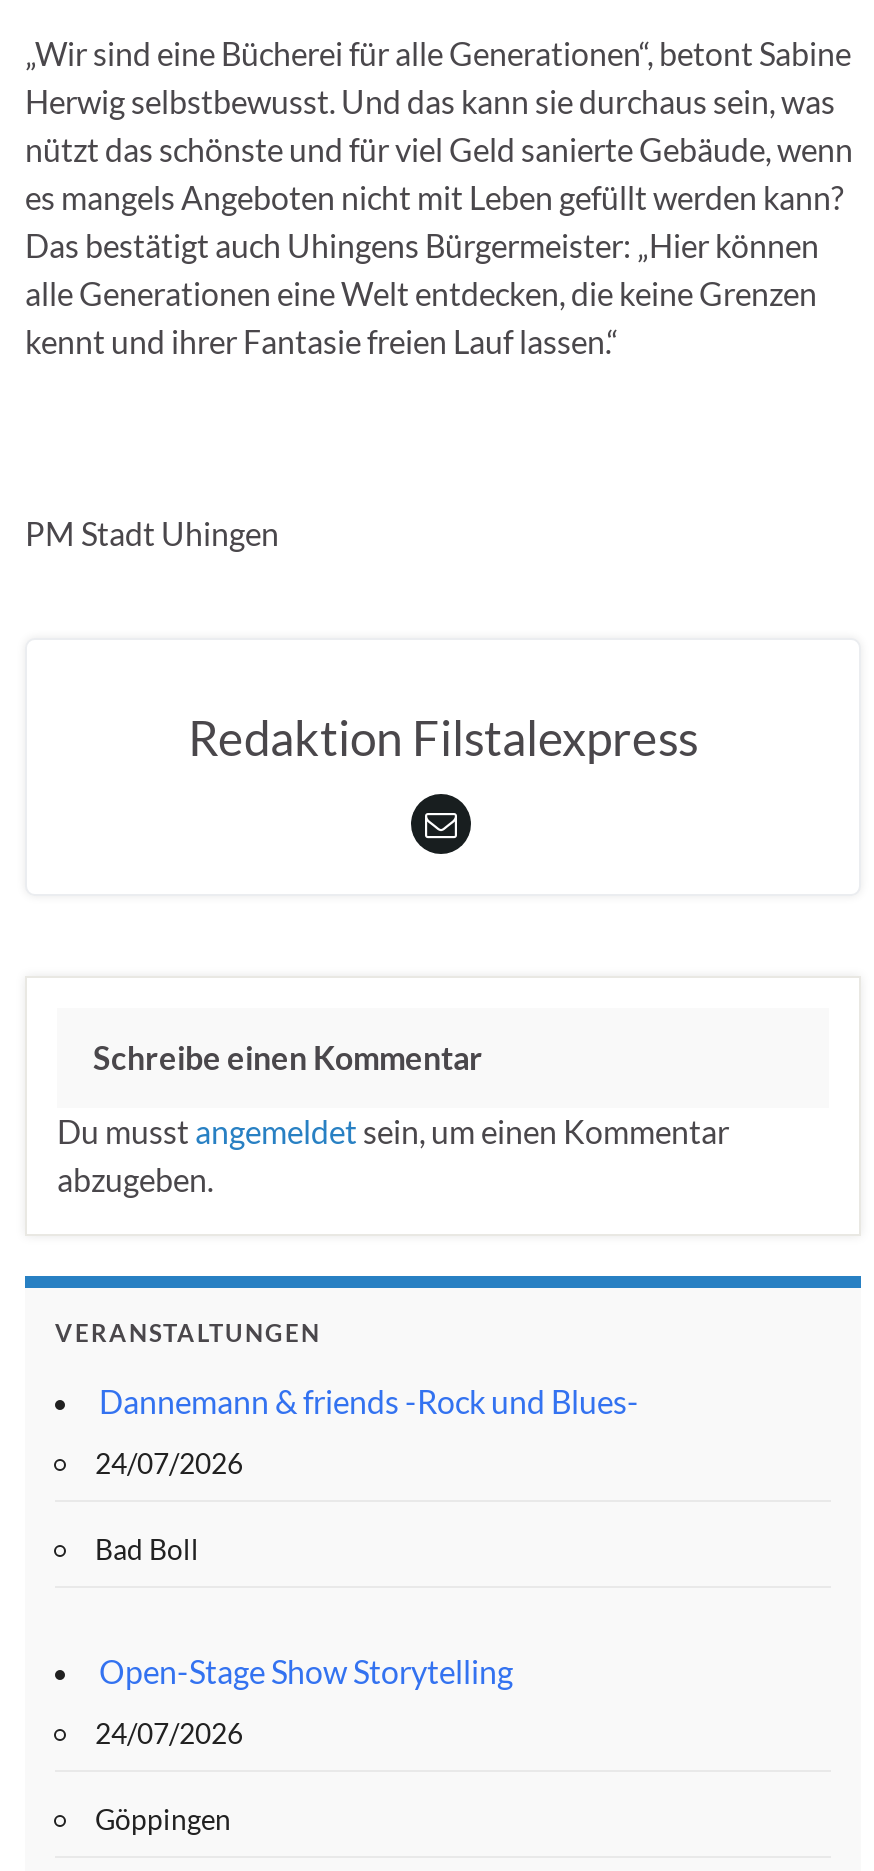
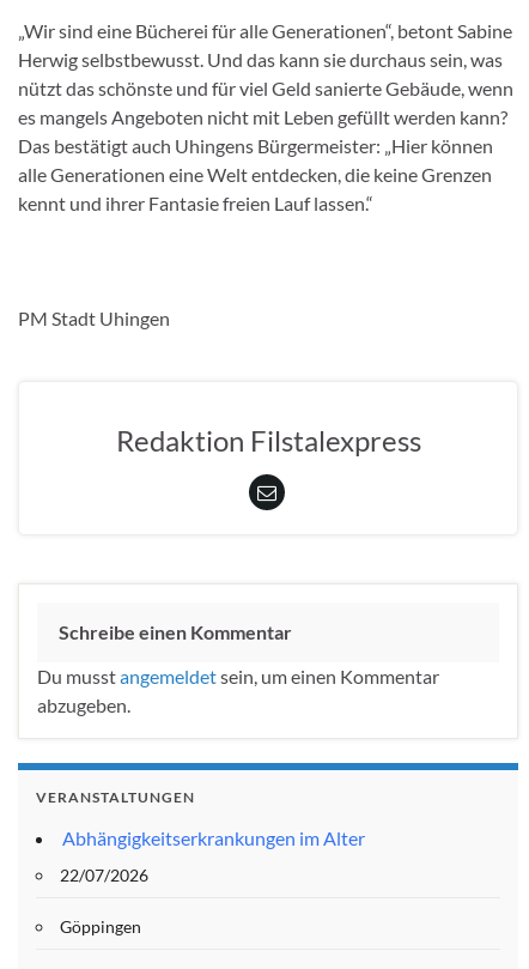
- Dannemann & friends -Rock und Blues-
- 24/07/2026
- Bad Boll
- Open-Stage Show Storytelling
- 24/07/2026
+ Abhängigkeitserkrankungen im Alter
+ 22/07/2026
